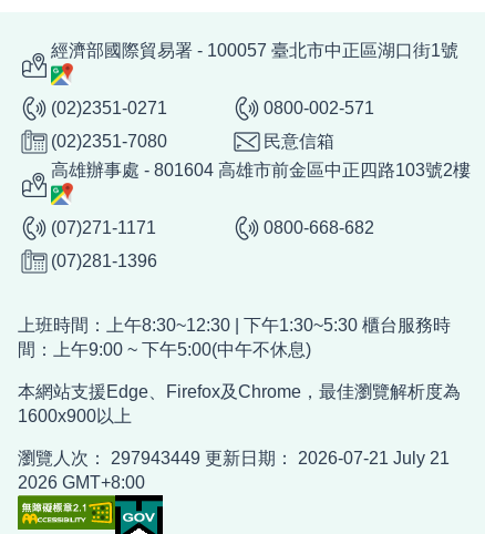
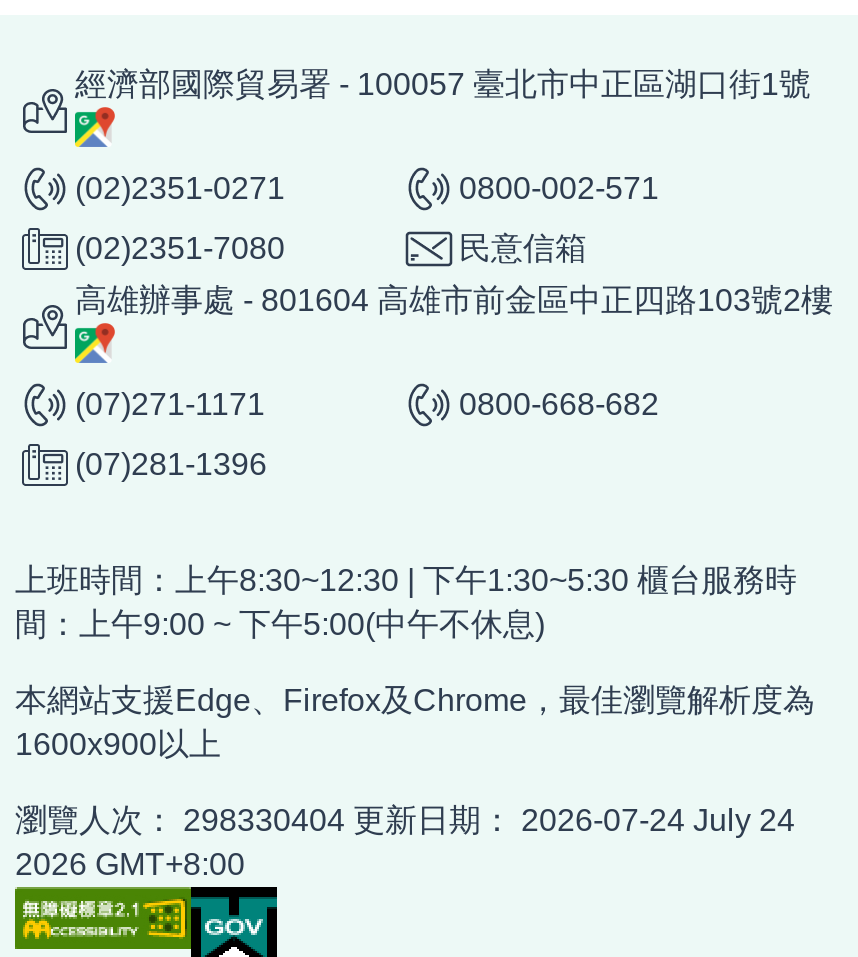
- 瀏覽人次： 297943449 更新日期： 2026-07-21 July 21
+ 瀏覽人次： 298330404 更新日期： 2026-07-24 July 24
